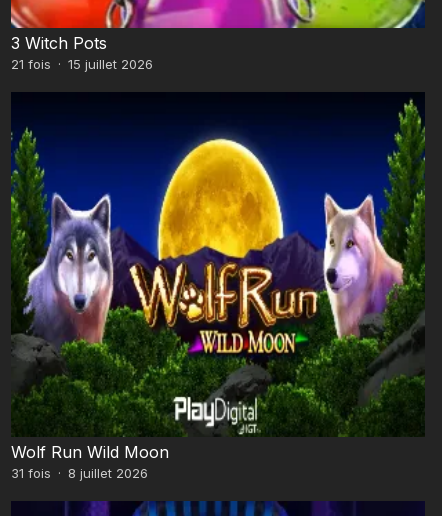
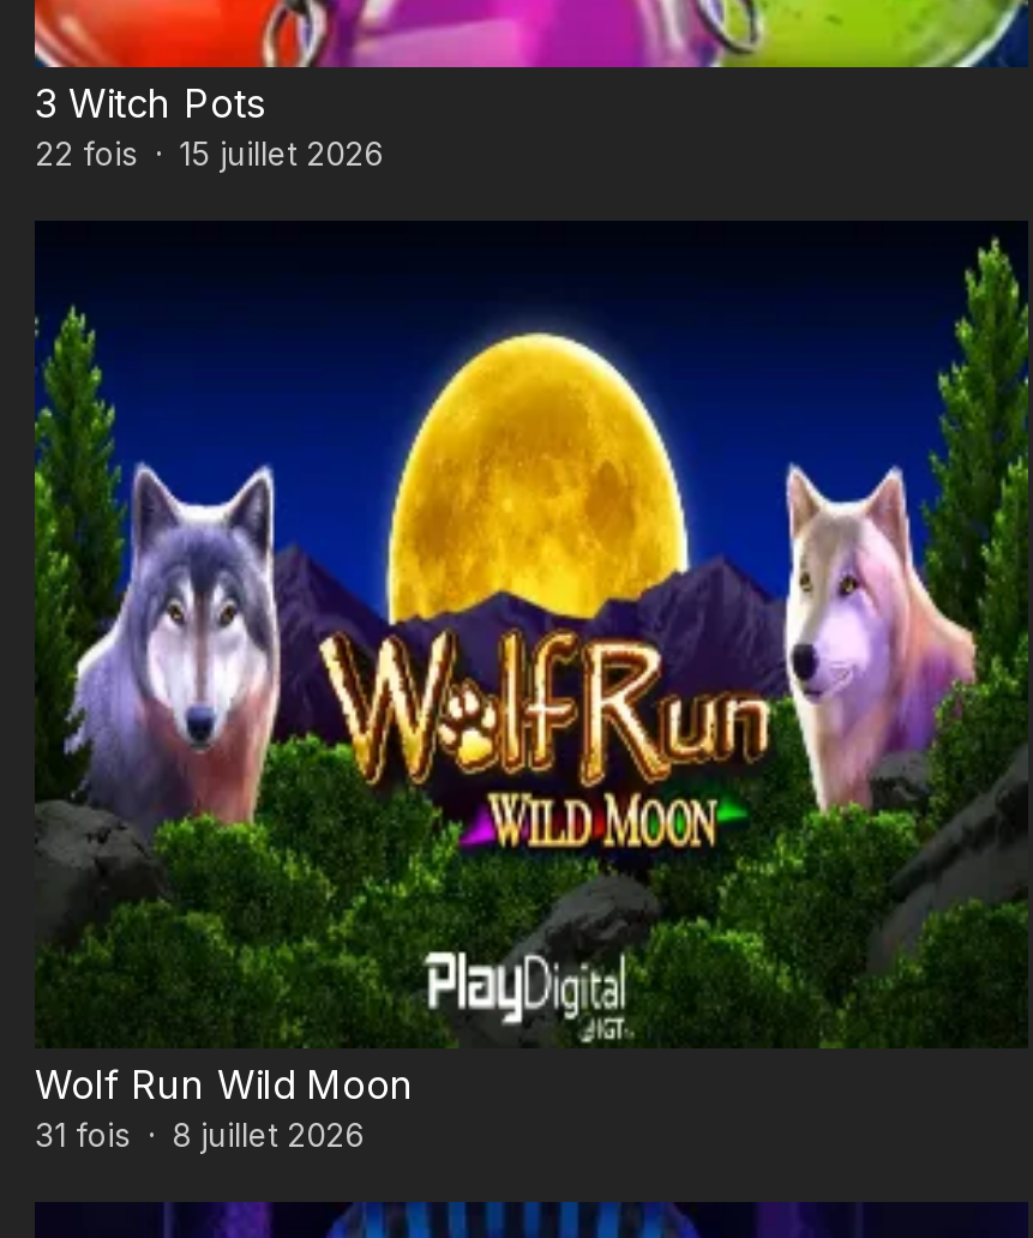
- 21 fois · 15 juillet 2026
+ 22 fois · 15 juillet 2026
